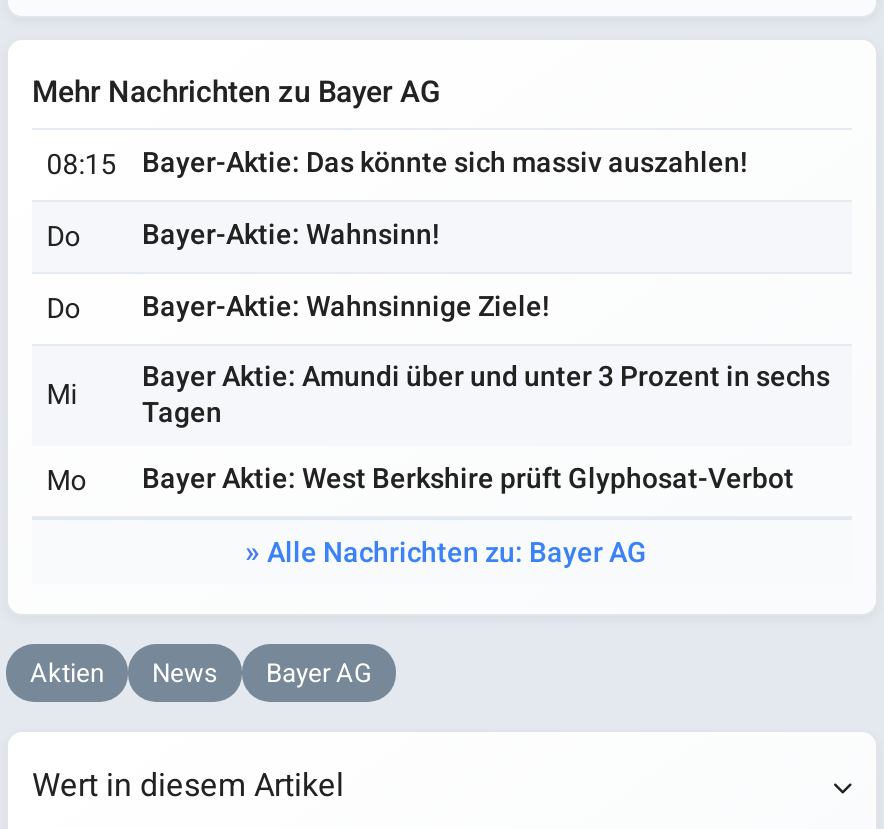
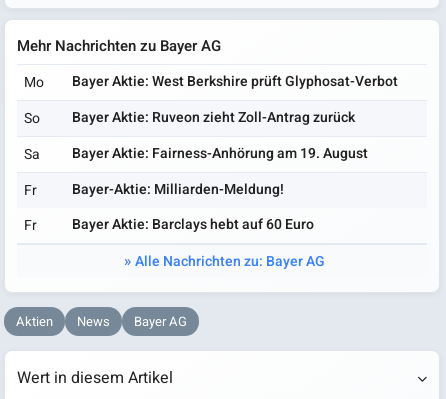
- 08:15
- Bayer-Aktie: Das könnte sich massiv auszahlen!
- Do
- Bayer-Aktie: Wahnsinn!
- Do
- Bayer-Aktie: Wahnsinnige Ziele!
- Mi
- Bayer Aktie: Amundi über und unter 3 Prozent in sechs
- Tagen

moved up: Mo | Bayer Aktie: West Berkshire prüft Glyphosat-Verbot

+ So
+ Bayer Aktie: Ruveon zieht Zoll-Antrag zurück
+ Sa
+ Bayer Aktie: Fairness-Anhörung am 19. August
+ Fr
+ Bayer-Aktie: Milliarden-Meldung!
+ Fr
+ Bayer Aktie: Barclays hebt auf 60 Euro
